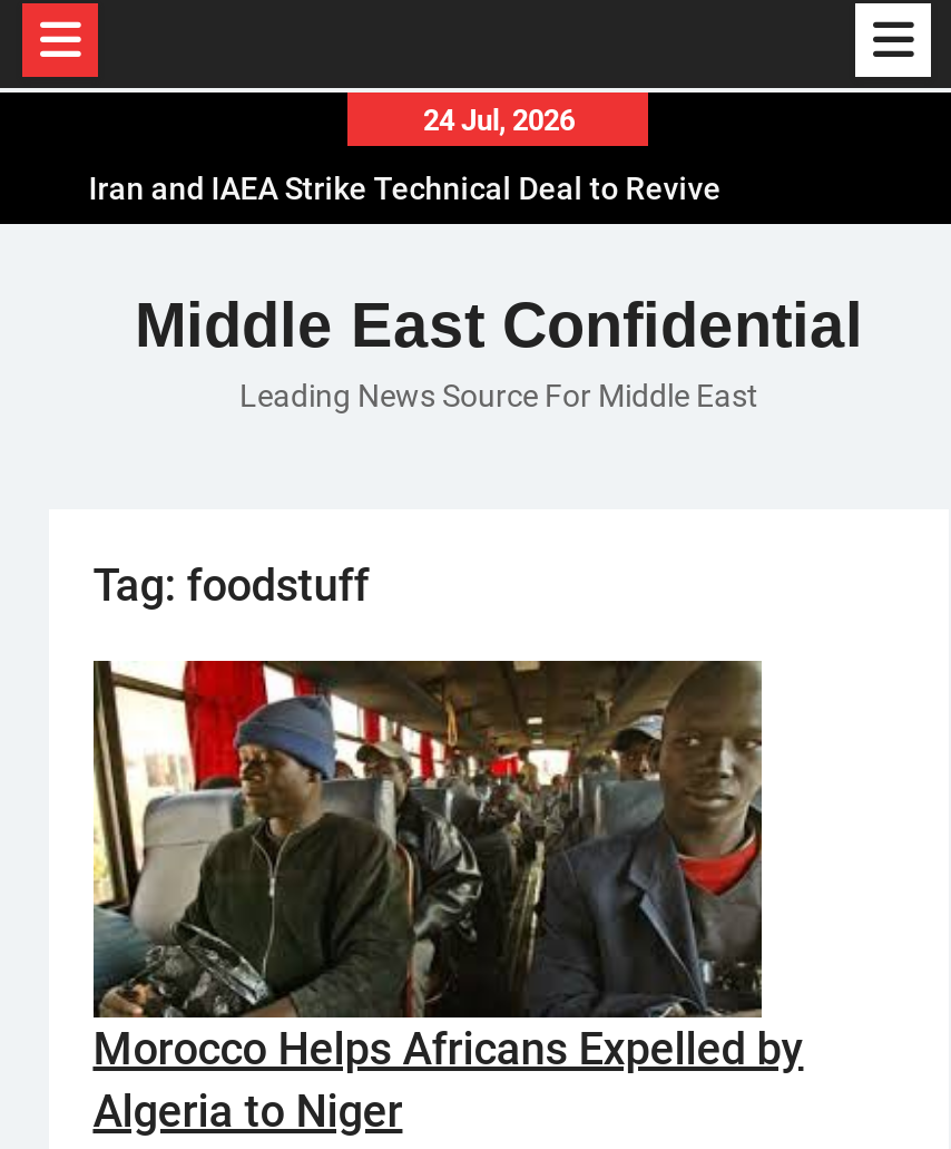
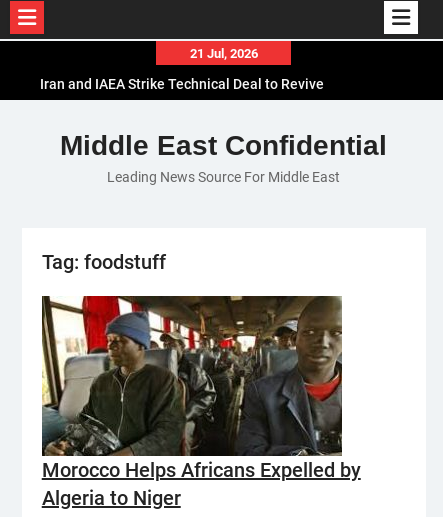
- 24 Jul, 2026
+ 21 Jul, 2026
